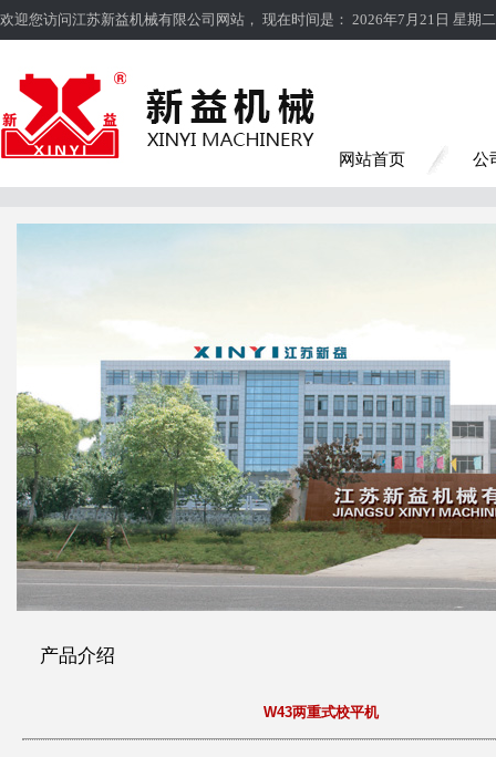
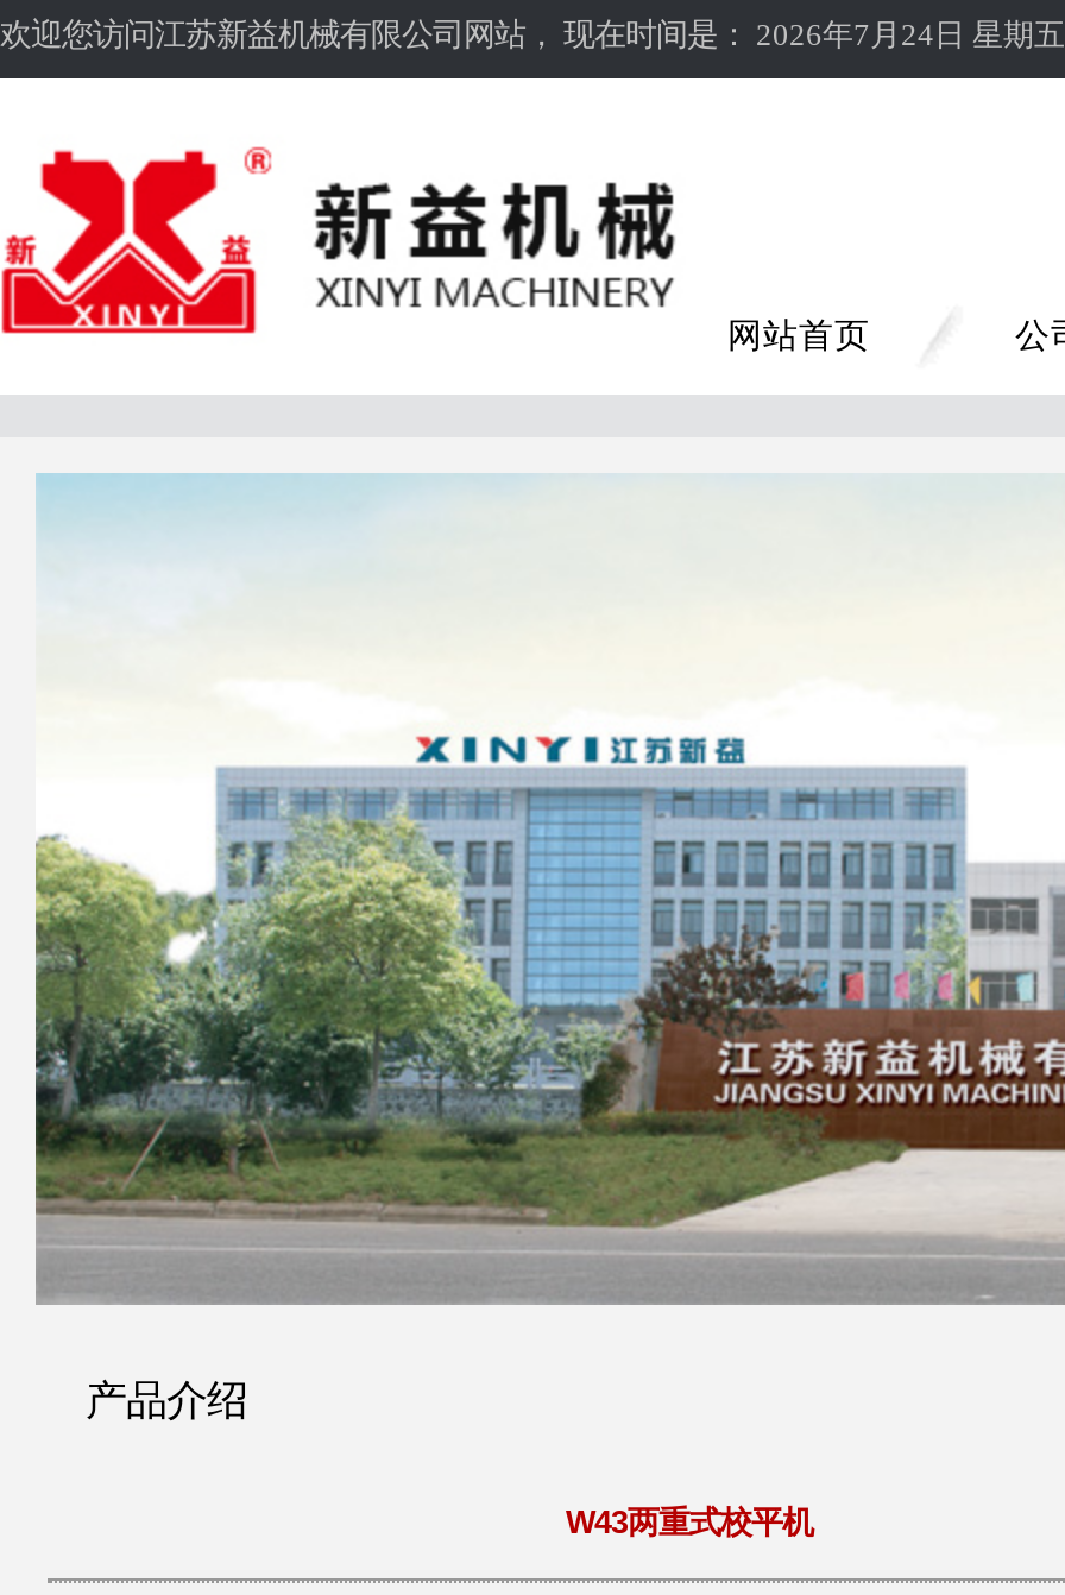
- 欢迎您访问江苏新益机械有限公司网站，现在时间是：2026年7月21日星期二
+ 欢迎您访问江苏新益机械有限公司网站，现在时间是：2026年7月24日星期五
